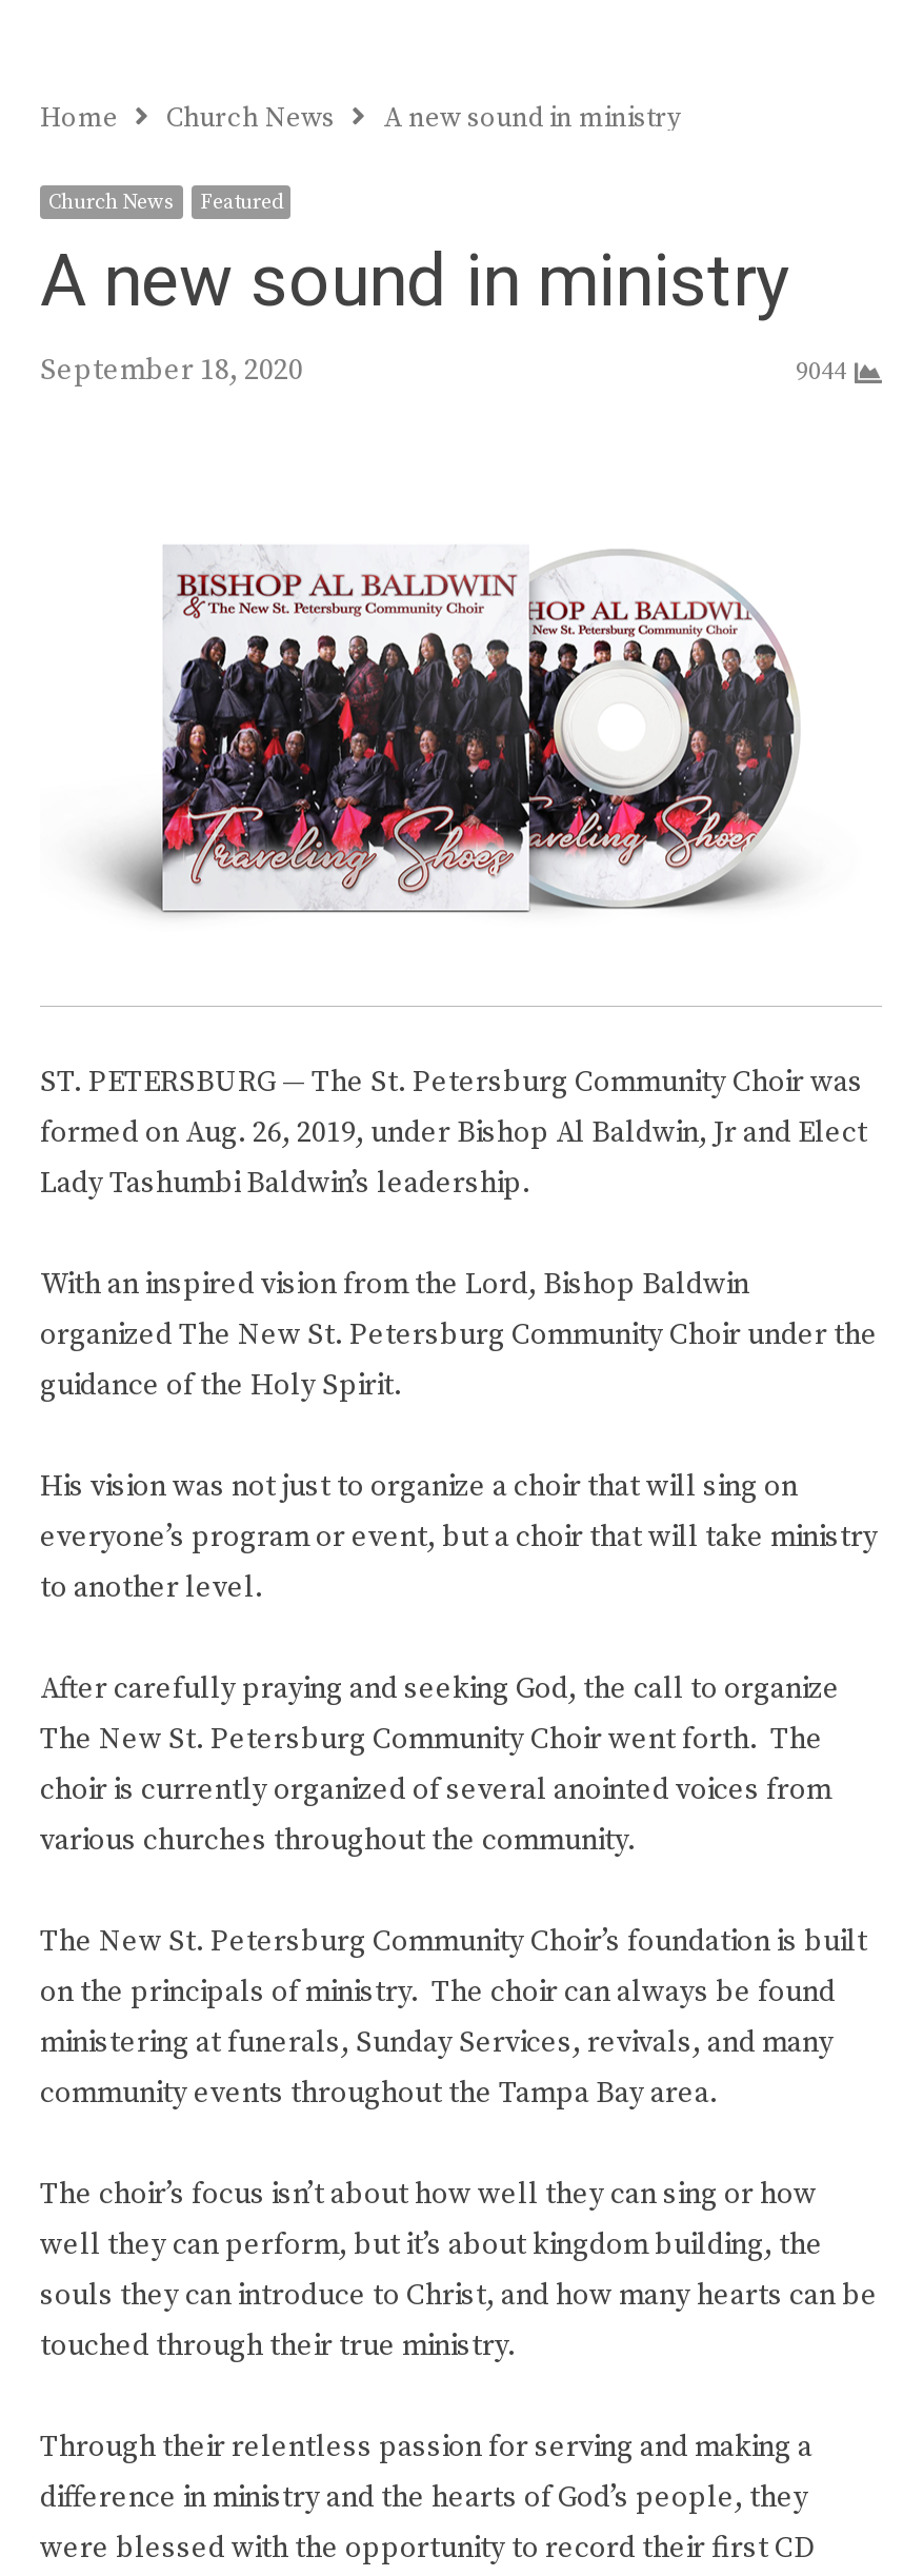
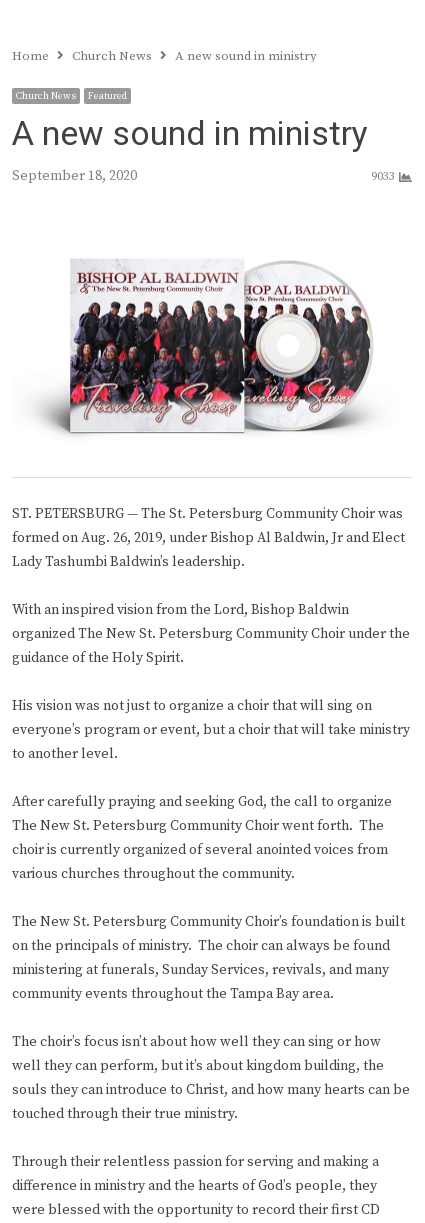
- 9044
+ 9033
